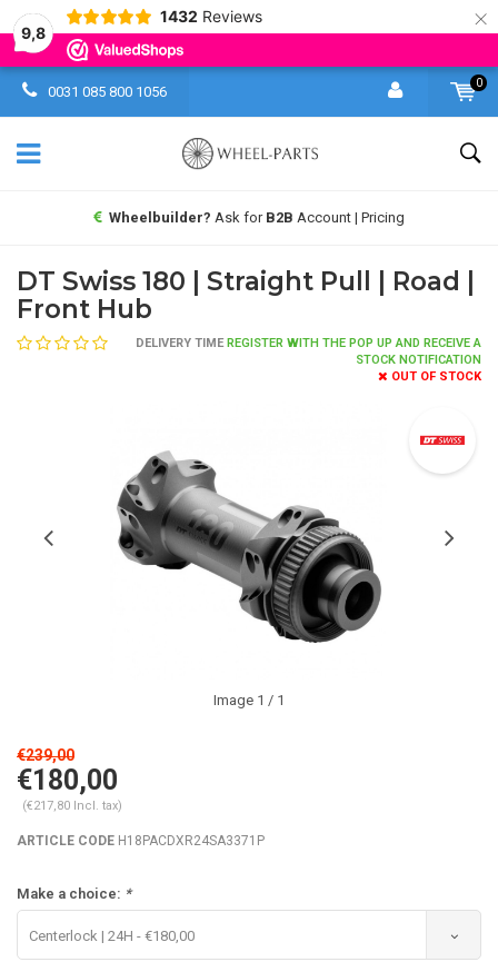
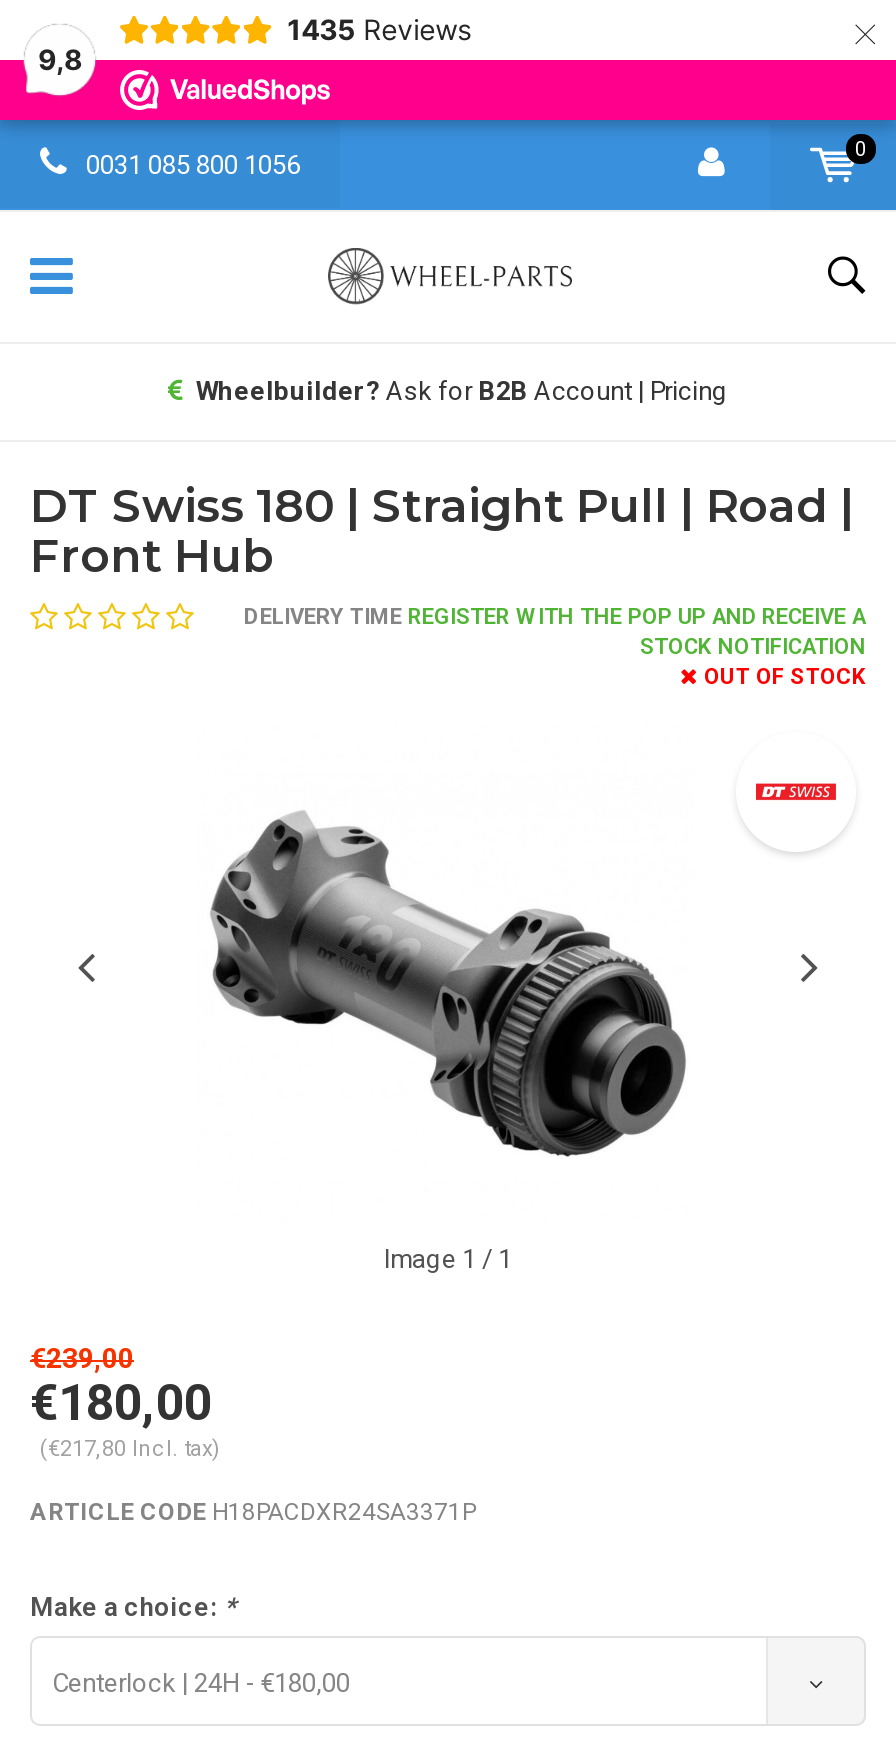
- 1432 Reviews
+ 1435 Reviews
